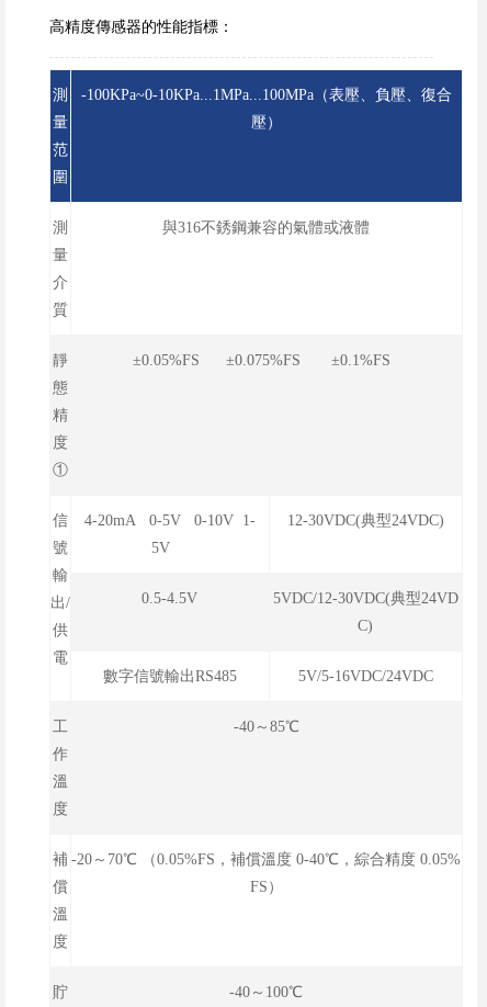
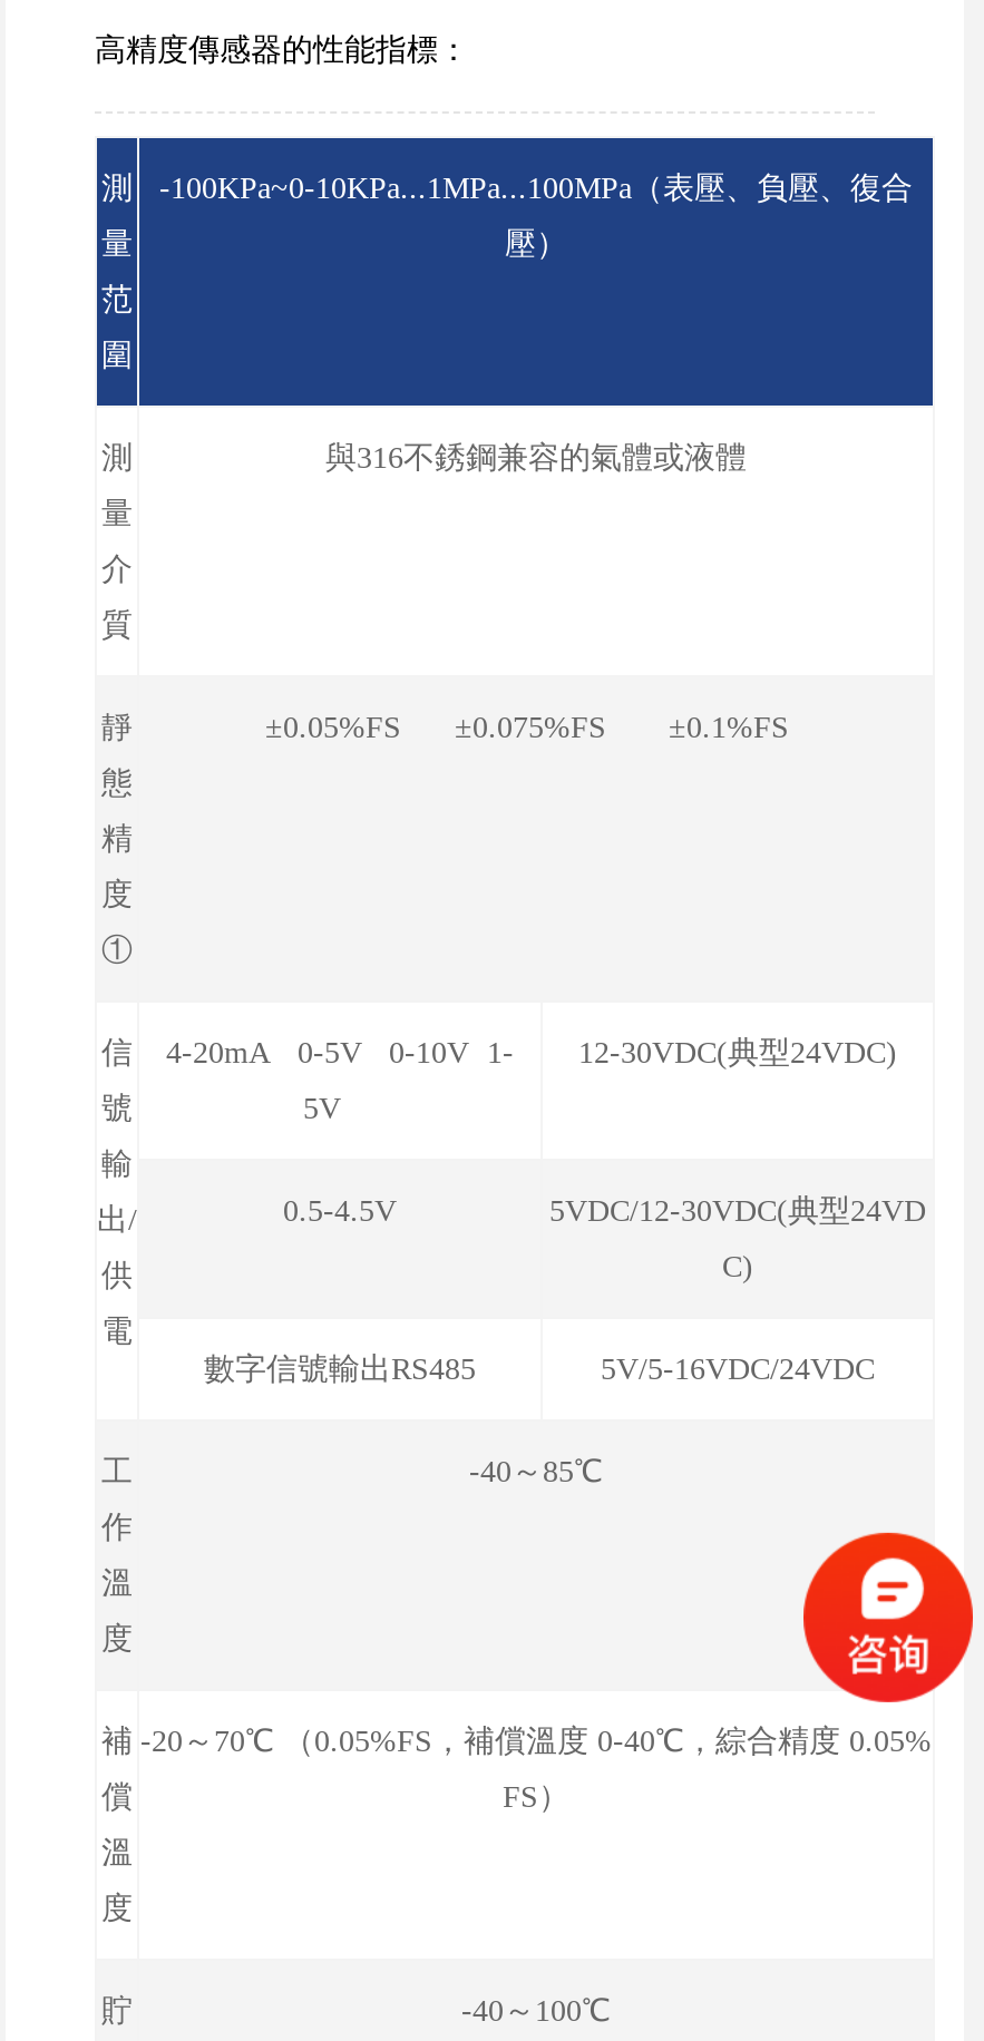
+ [image]
